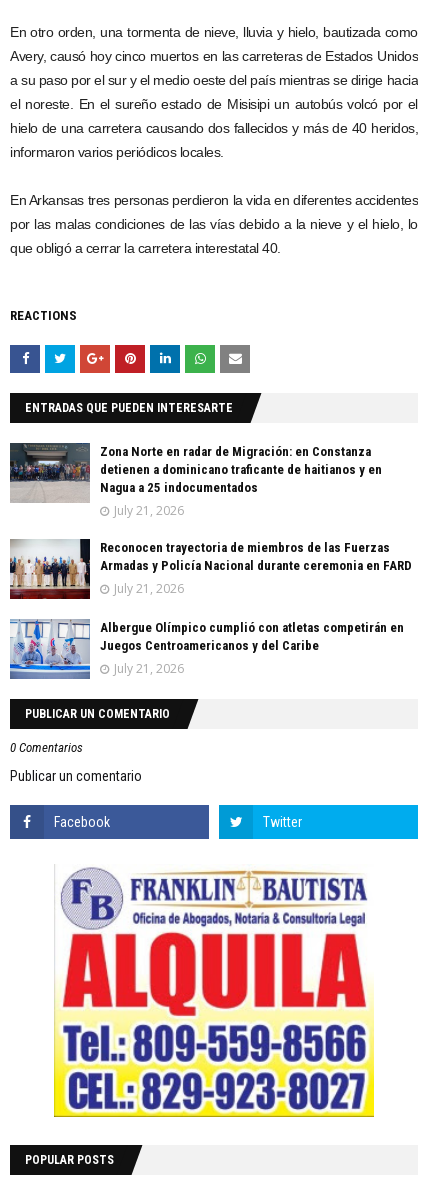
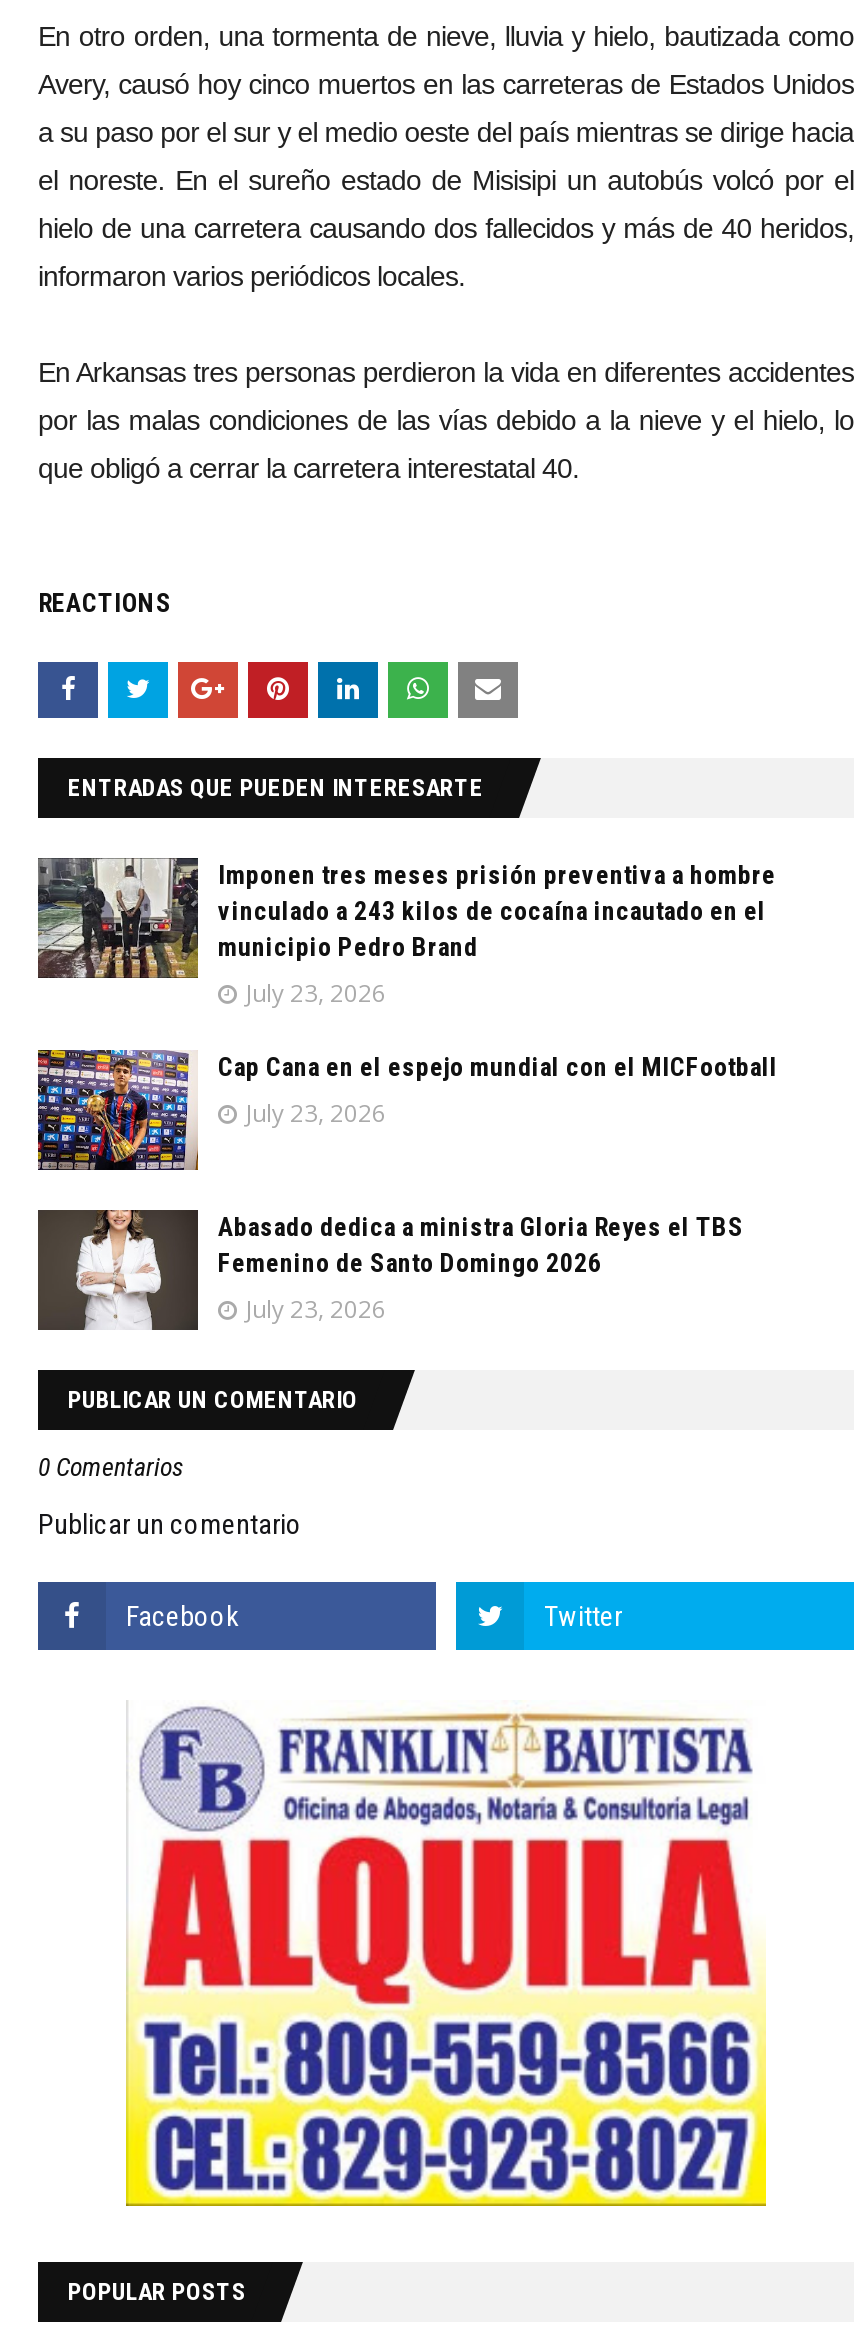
- [image]
- Zona Norte en radar de Migración: en Constanza
- detienen a dominicano traficante de haitianos y en
- Nagua a 25 indocumentados
- July 21, 2026
+ [image]
+ Imponen tres meses prisión preventiva a hombre
+ vinculado a 243 kilos de cocaína incautado en el
+ municipio Pedro Brand
+ July 23, 2026

- [image]
- Reconocen trayectoria de miembros de las Fuerzas
- Armadas y Policía Nacional durante ceremonia en FARD
- July 21, 2026
+ [image]
+ Cap Cana en el espejo mundial con el MICFootball
+ July 23, 2026

- [image]
- Albergue Olímpico cumplió con atletas competirán en
- Juegos Centroamericanos y del Caribe
- July 21, 2026
+ [image]
+ Abasado dedica a ministra Gloria Reyes el TBS
+ Femenino de Santo Domingo 2026
+ July 23, 2026
